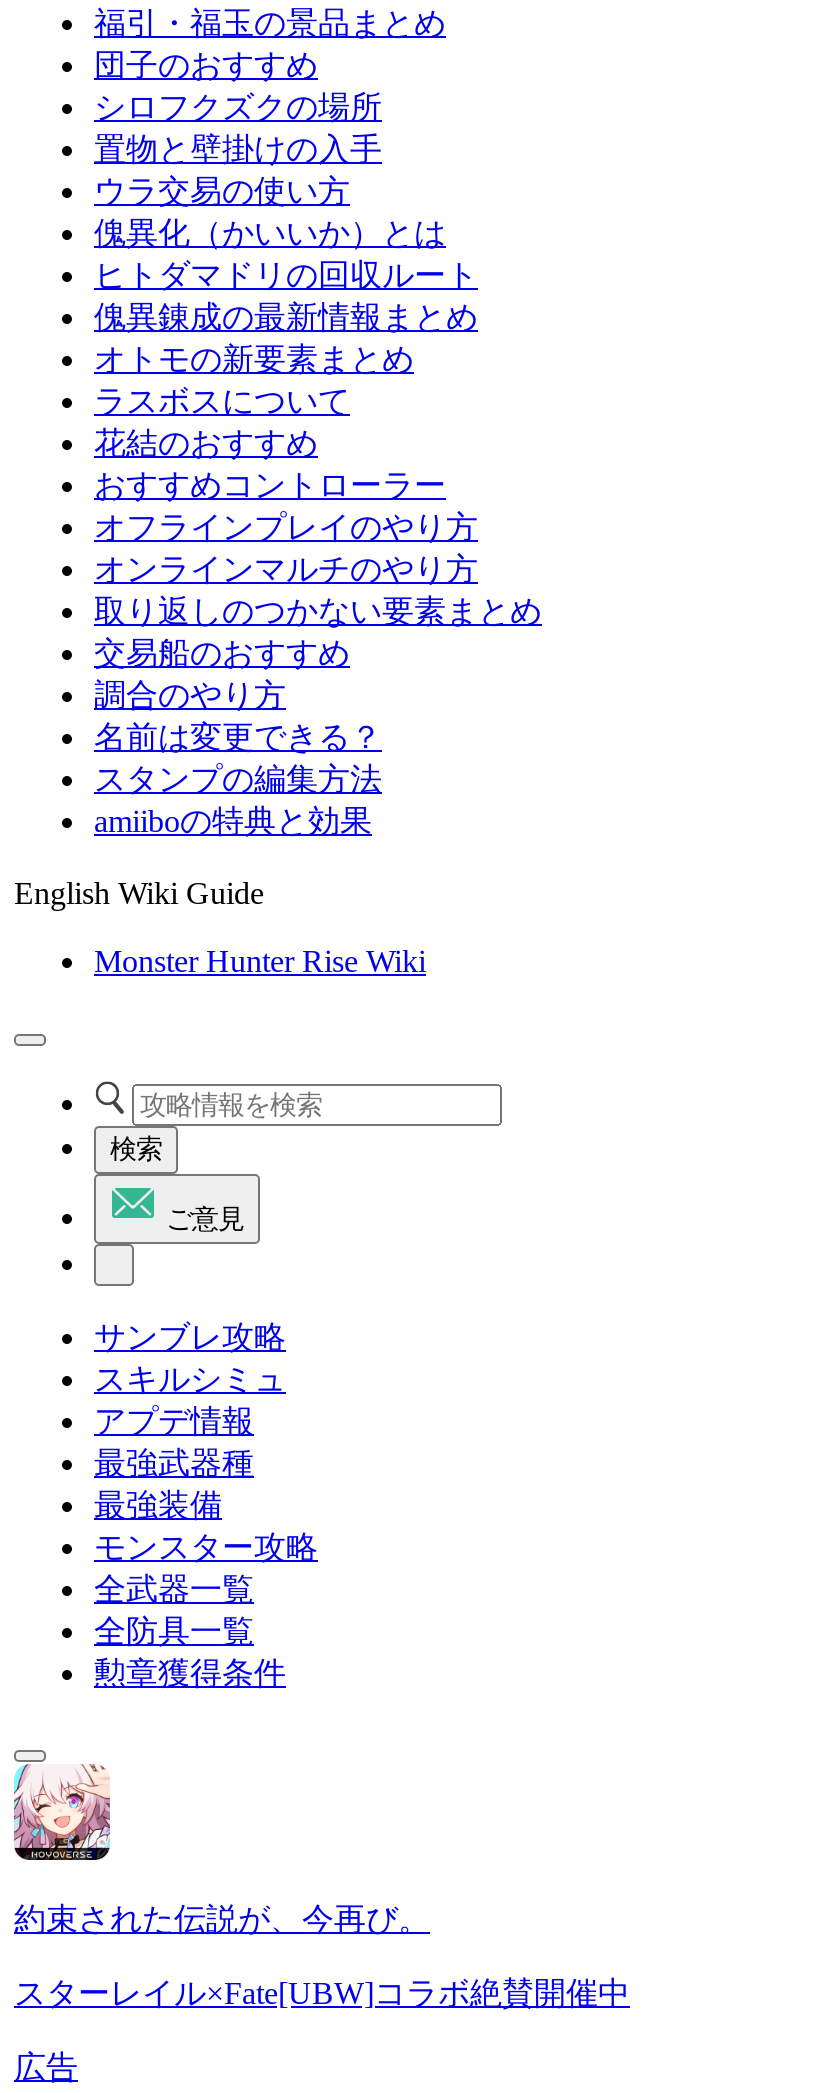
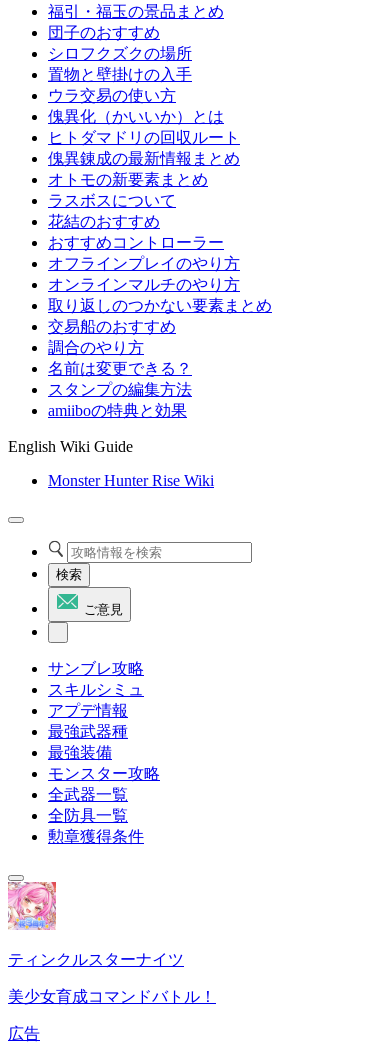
- [image]
- 約束された伝説が、今再び。
+ [image]
+ ティンクルスターナイツ

- スターレイル×Fate[UBW]コラボ絶賛開催中
+ 美少女育成コマンドバトル！
